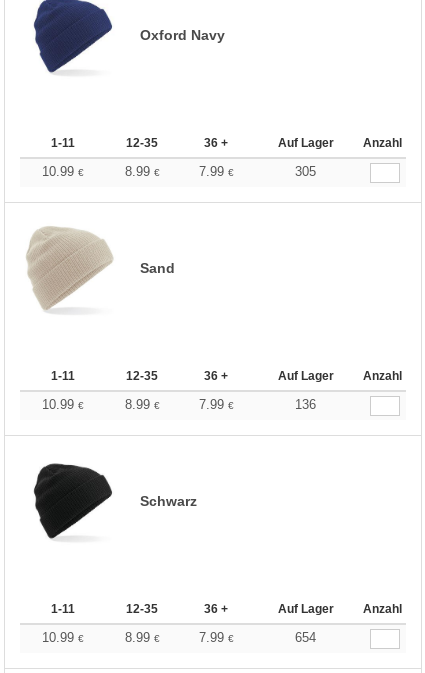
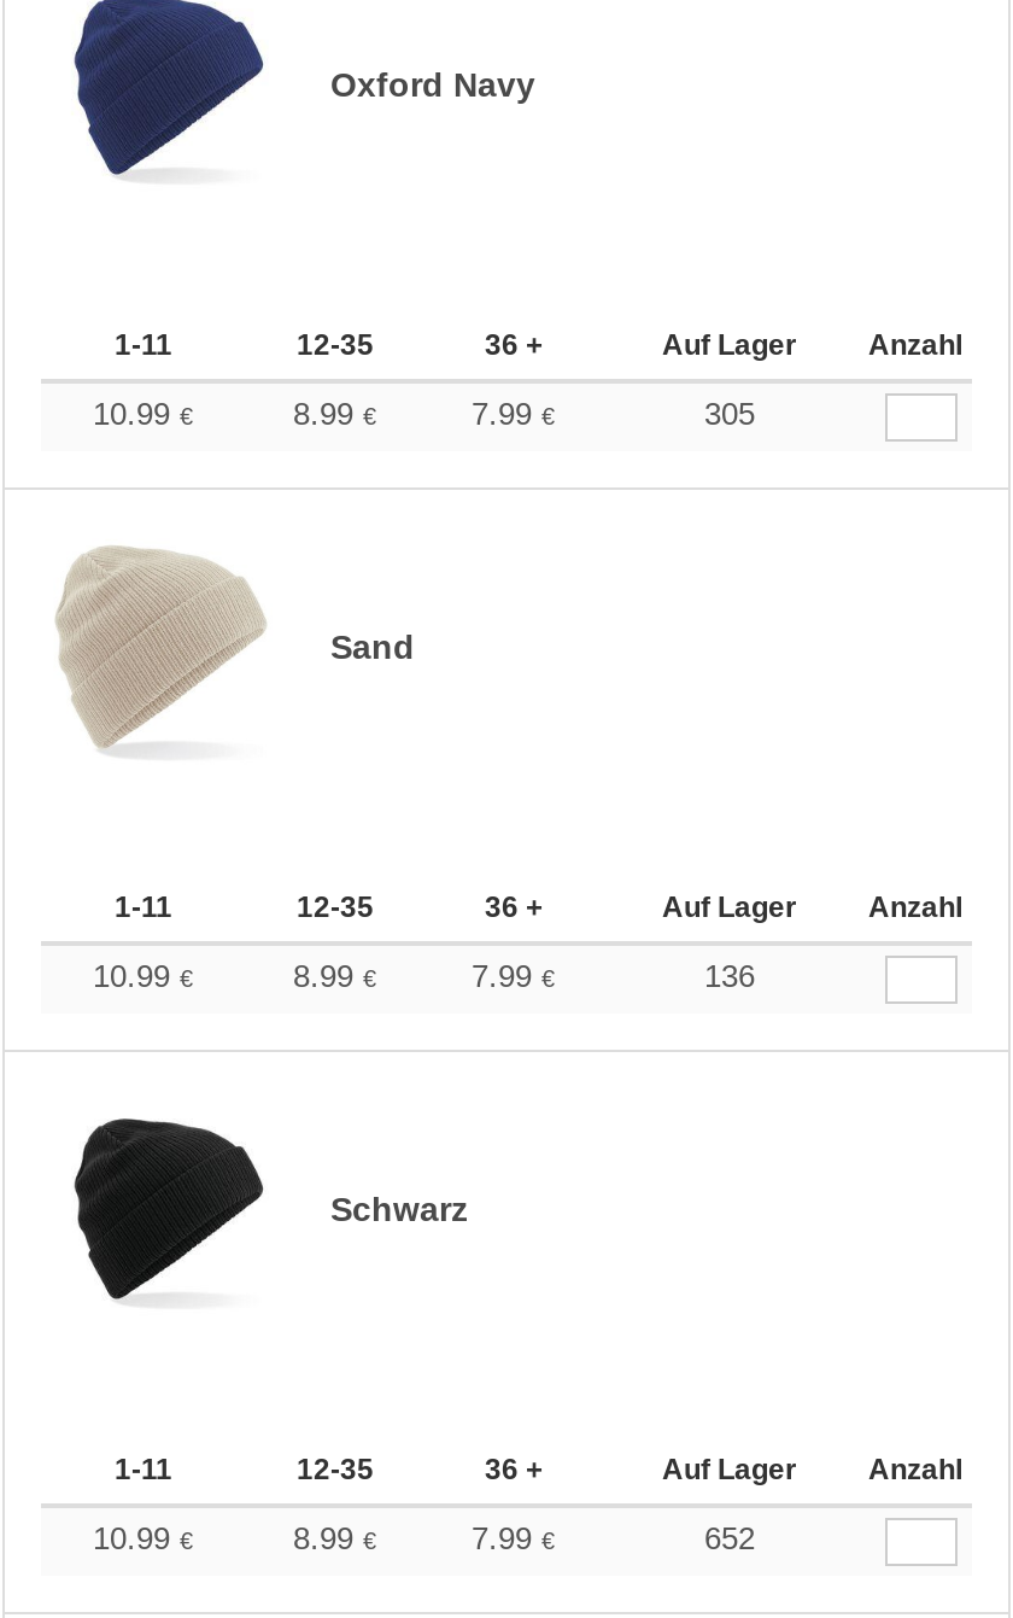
- 654
+ 652
